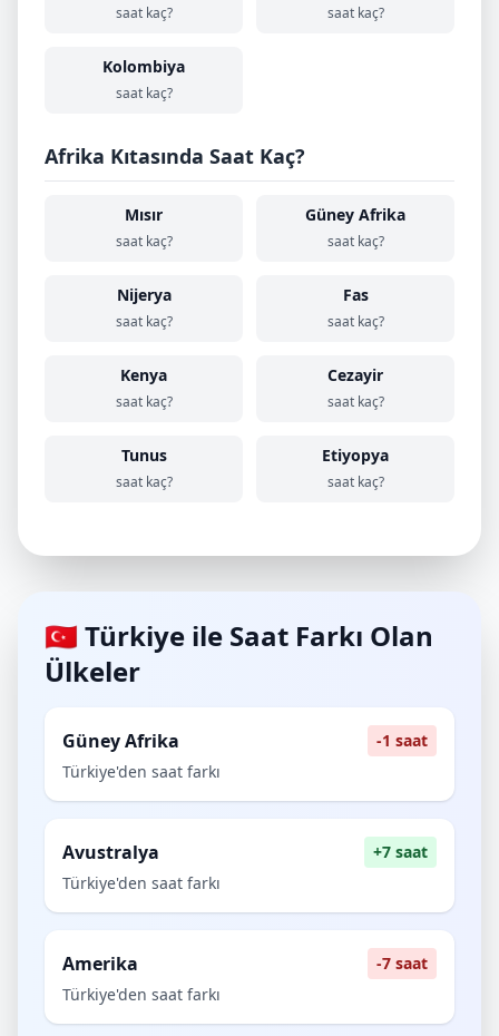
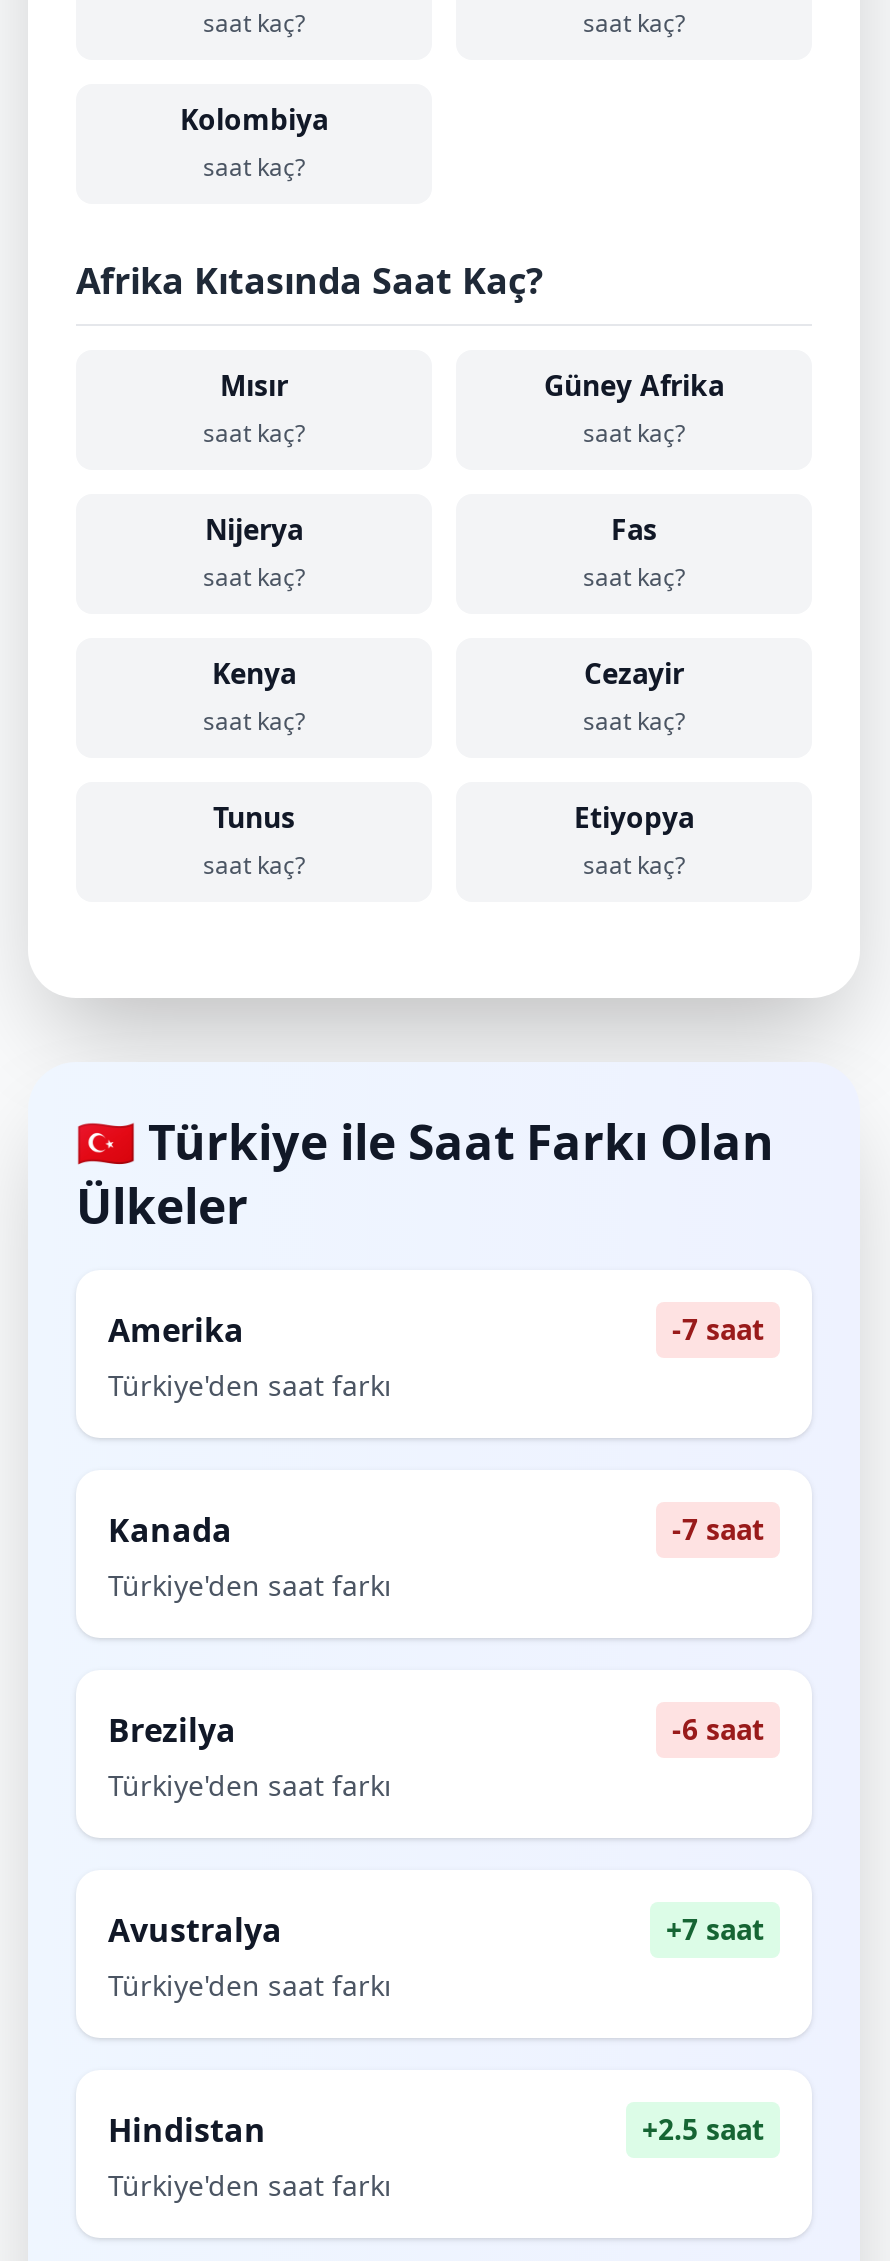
- Güney Afrika
- -1 saat
+ Amerika
+ -7 saat
+ Türkiye'den saat farkı
+ Kanada
+ -7 saat
+ Türkiye'den saat farkı
+ Brezilya
+ -6 saat

- Amerika
- -7 saat
+ Hindistan
+ +2.5 saat
